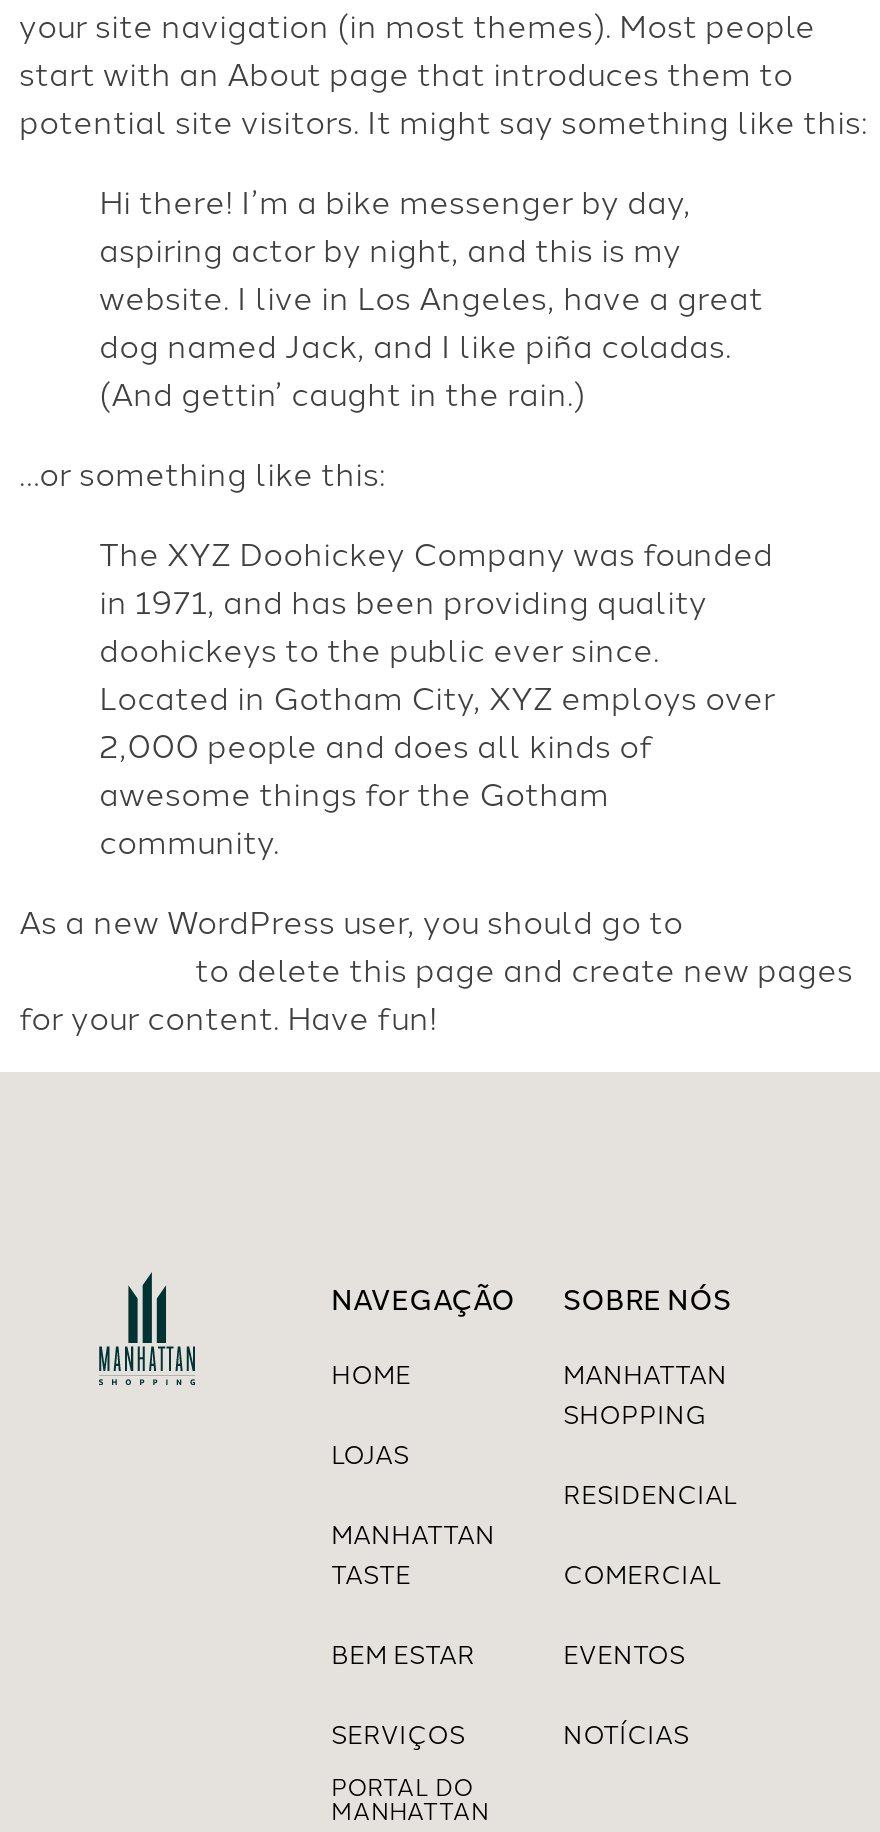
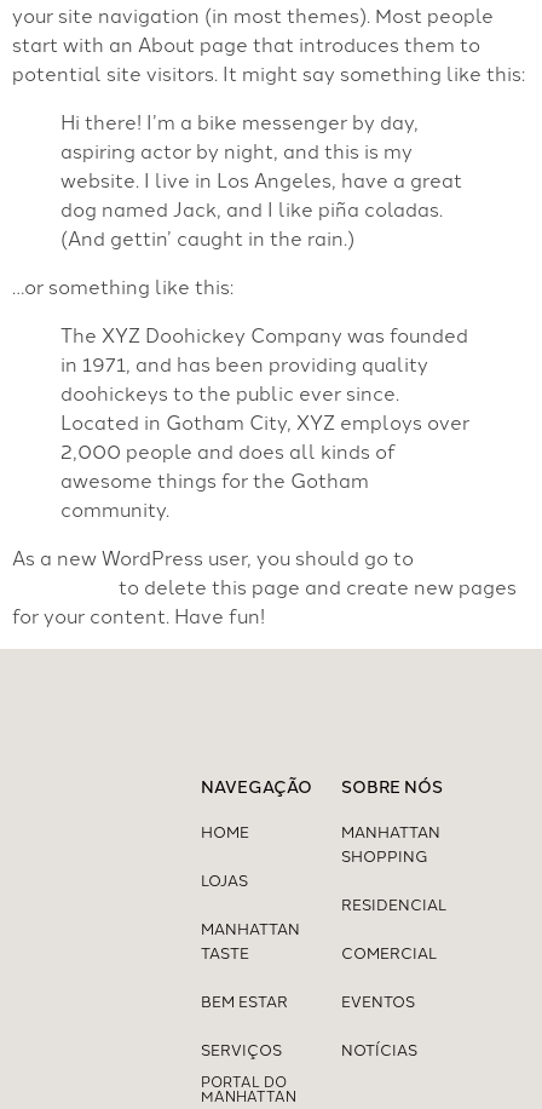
- [image]
